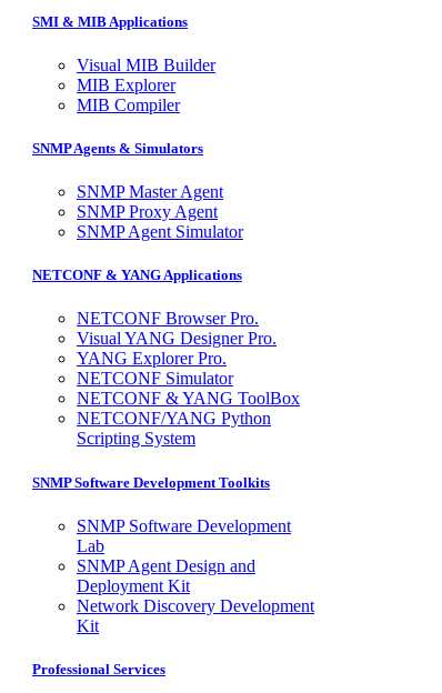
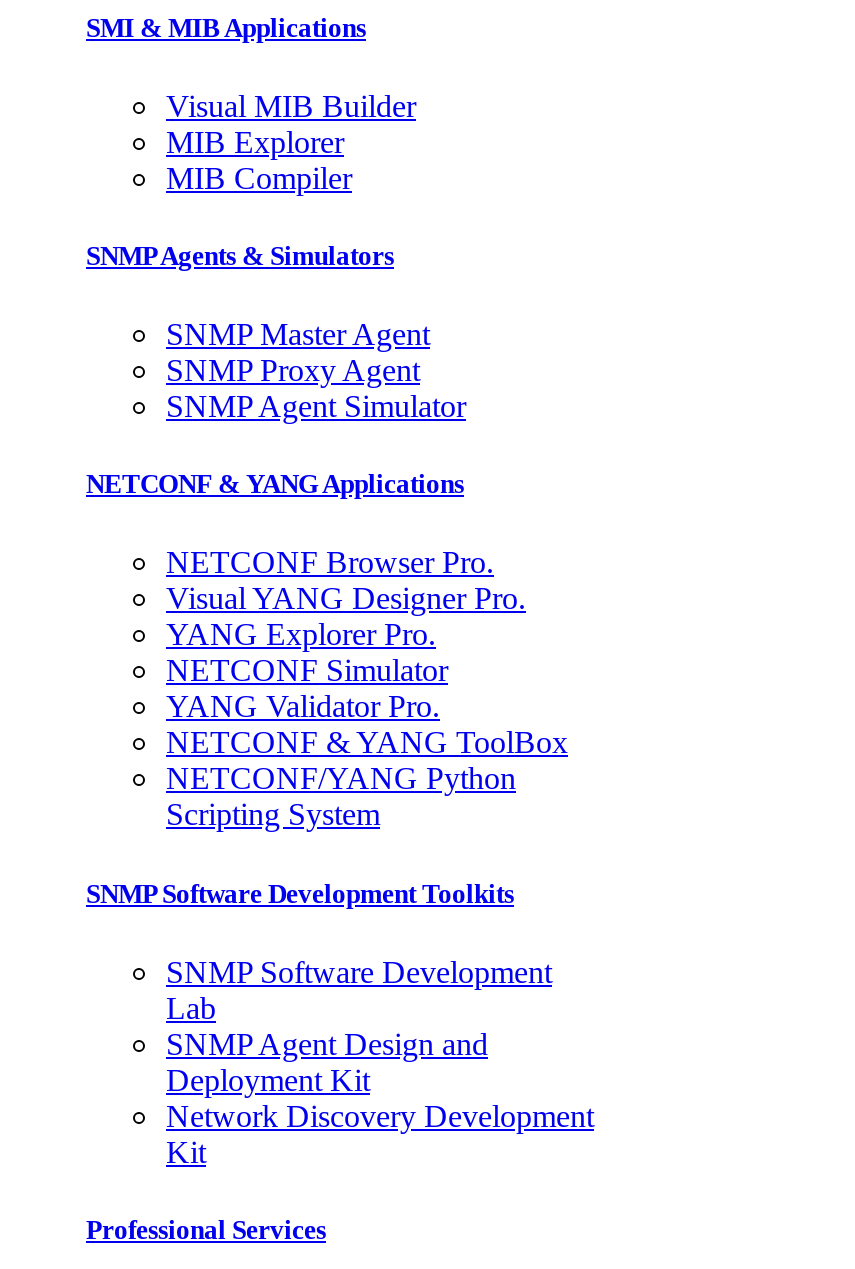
+ YANG Validator Pro.
